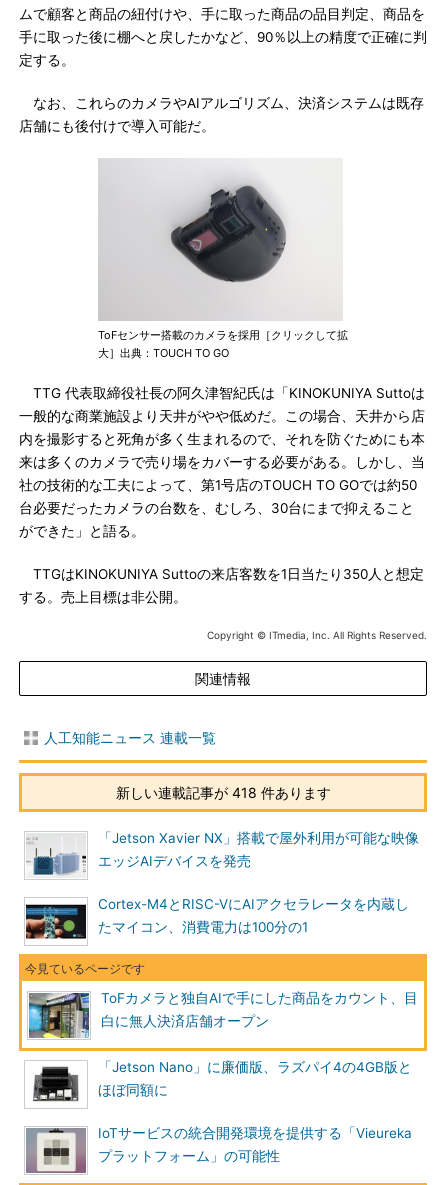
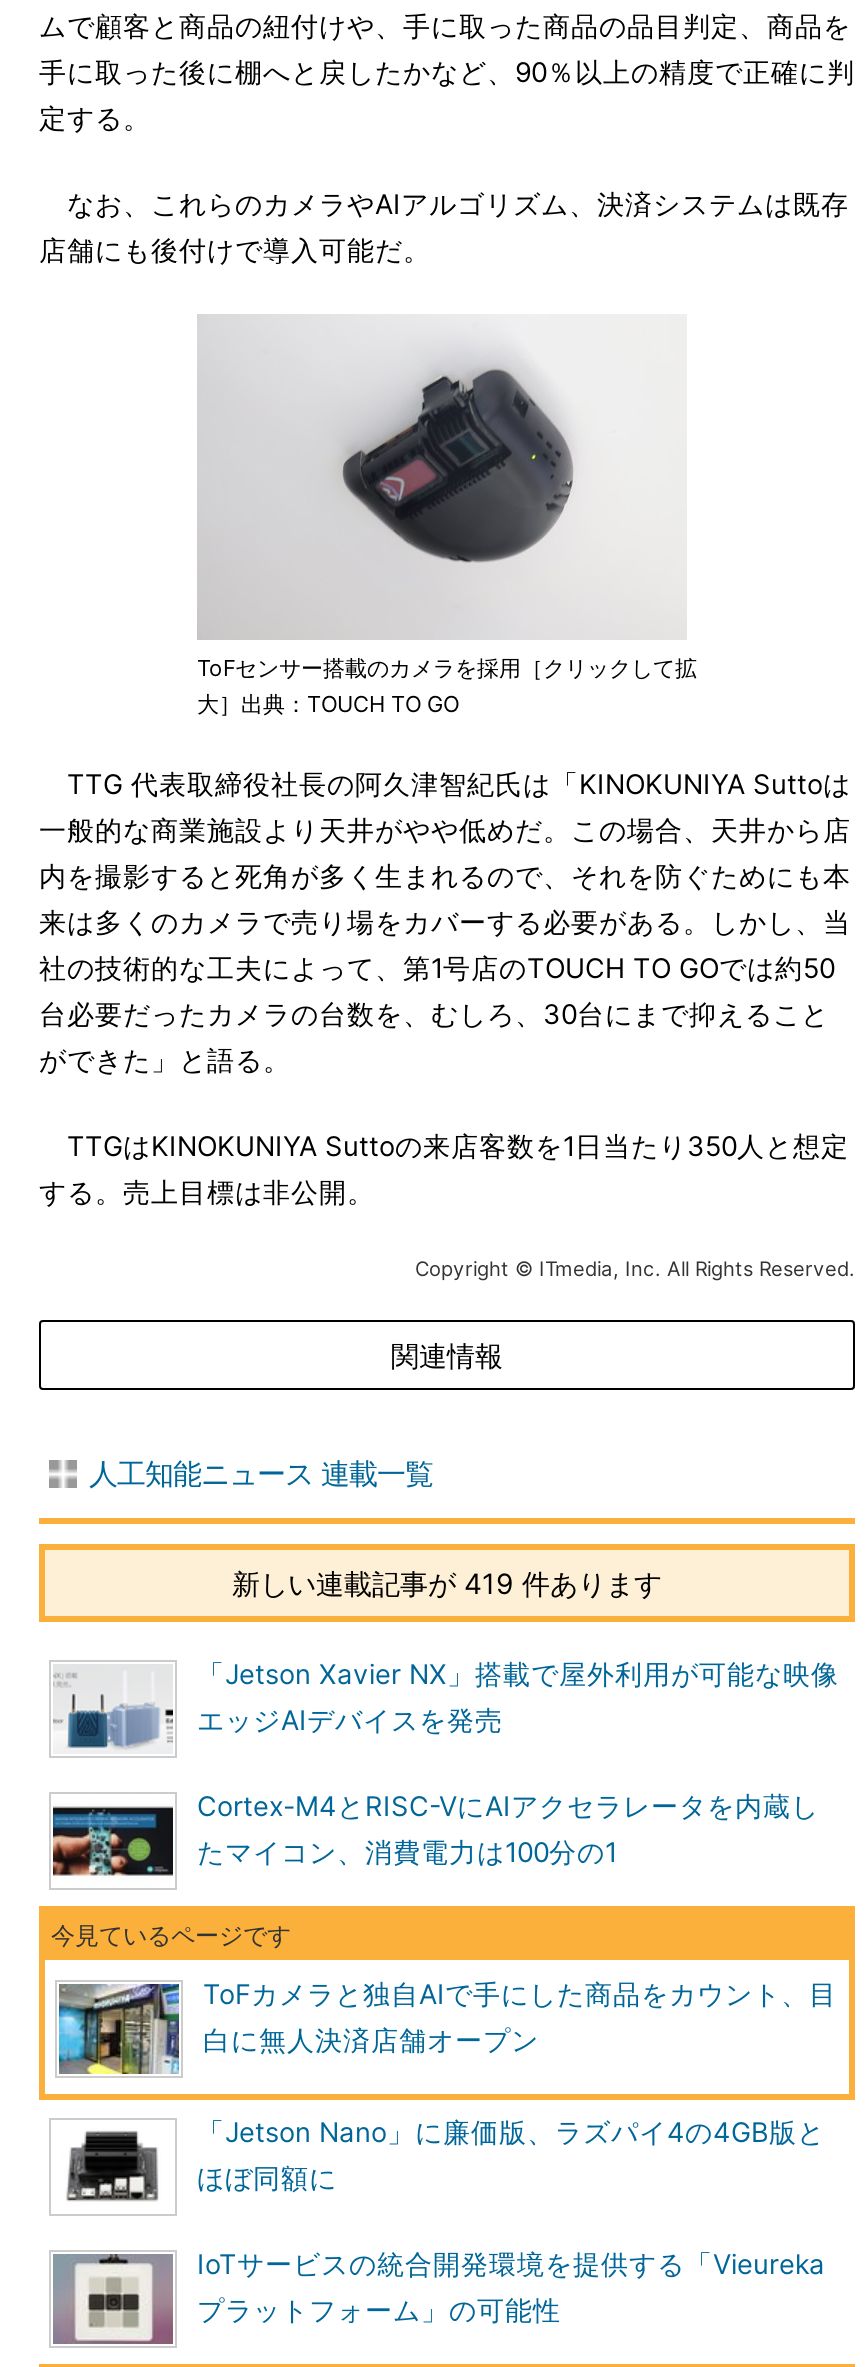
- 新しい連載記事が 418 件あります
+ 新しい連載記事が 419 件あります
